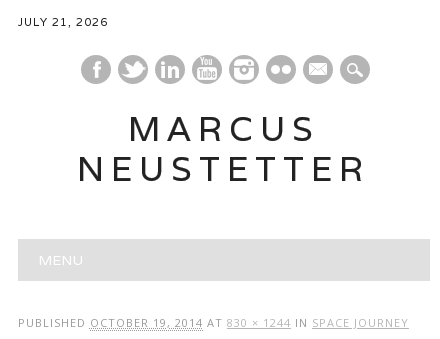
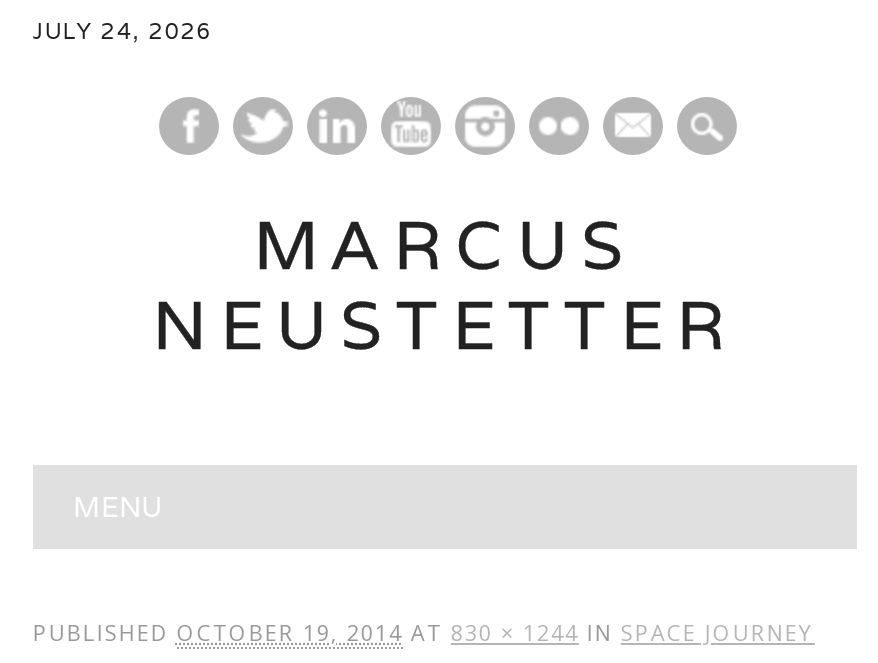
- JULY 21, 2026
+ JULY 24, 2026
